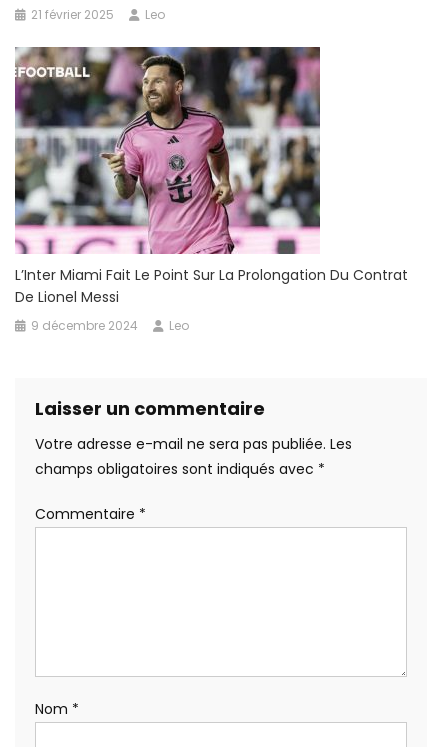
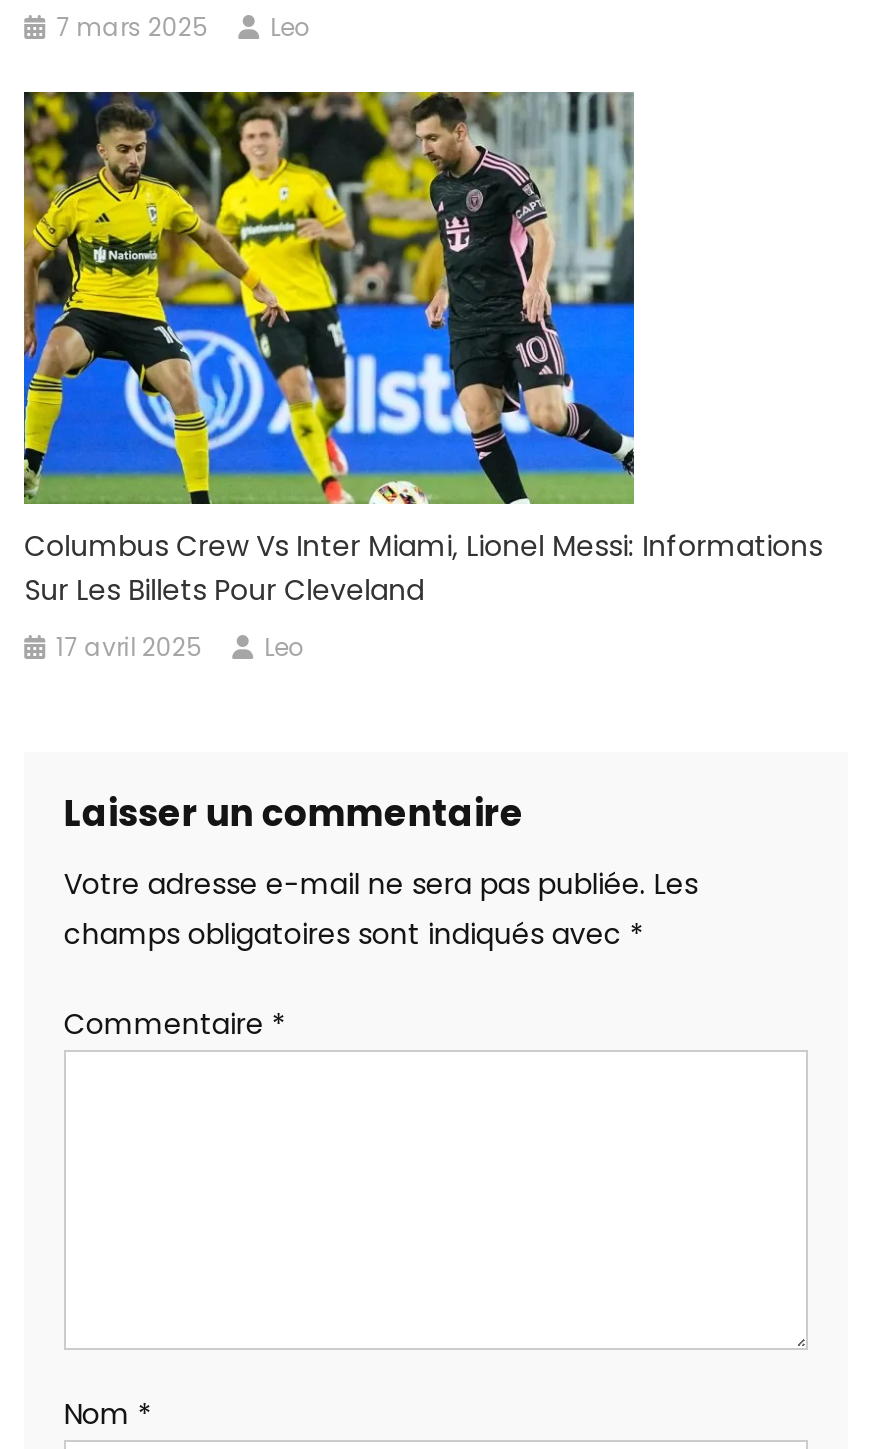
- 21 février 2025 Leo
+ 7 mars 2025 Leo

- [image]
- L’Inter Miami Fait Le Point Sur La Prolongation Du Contrat
- De Lionel Messi
+ [image]
+ Columbus Crew Vs Inter Miami, Lionel Messi: Informations
+ Sur Les Billets Pour Cleveland

- 9 décembre 2024 Leo
+ 17 avril 2025 Leo
